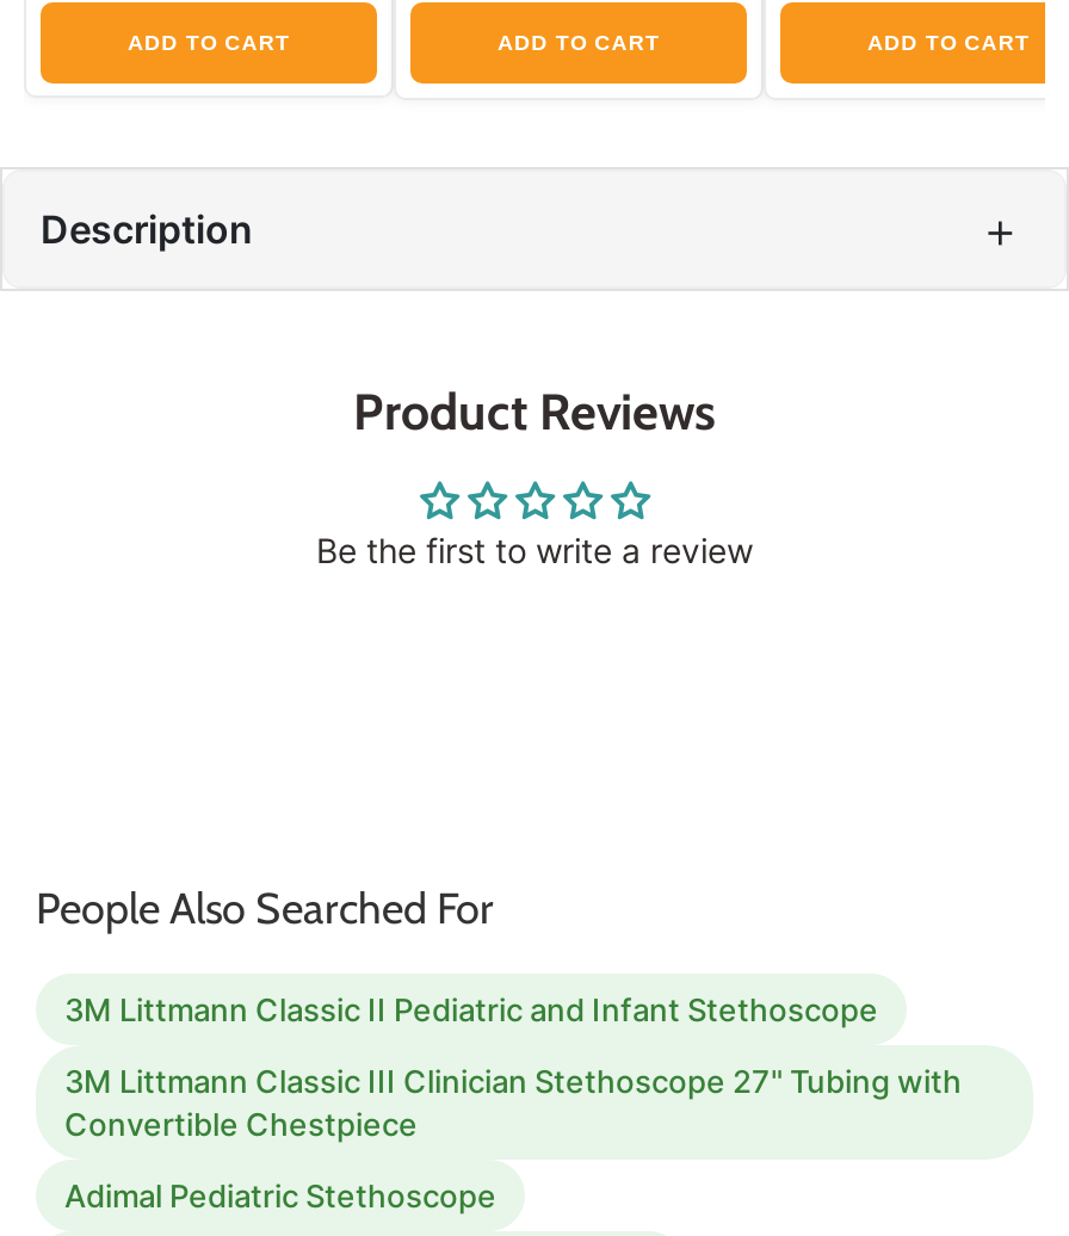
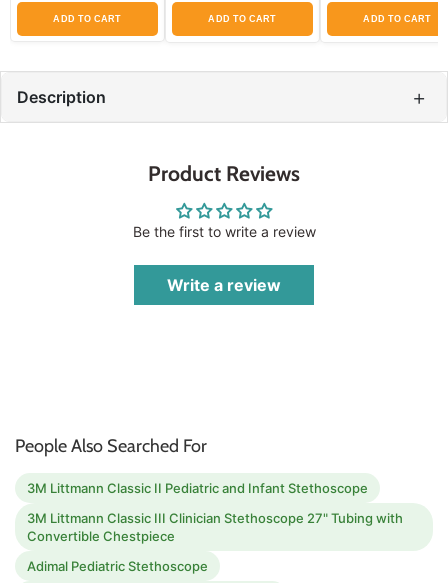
+ Write a review
